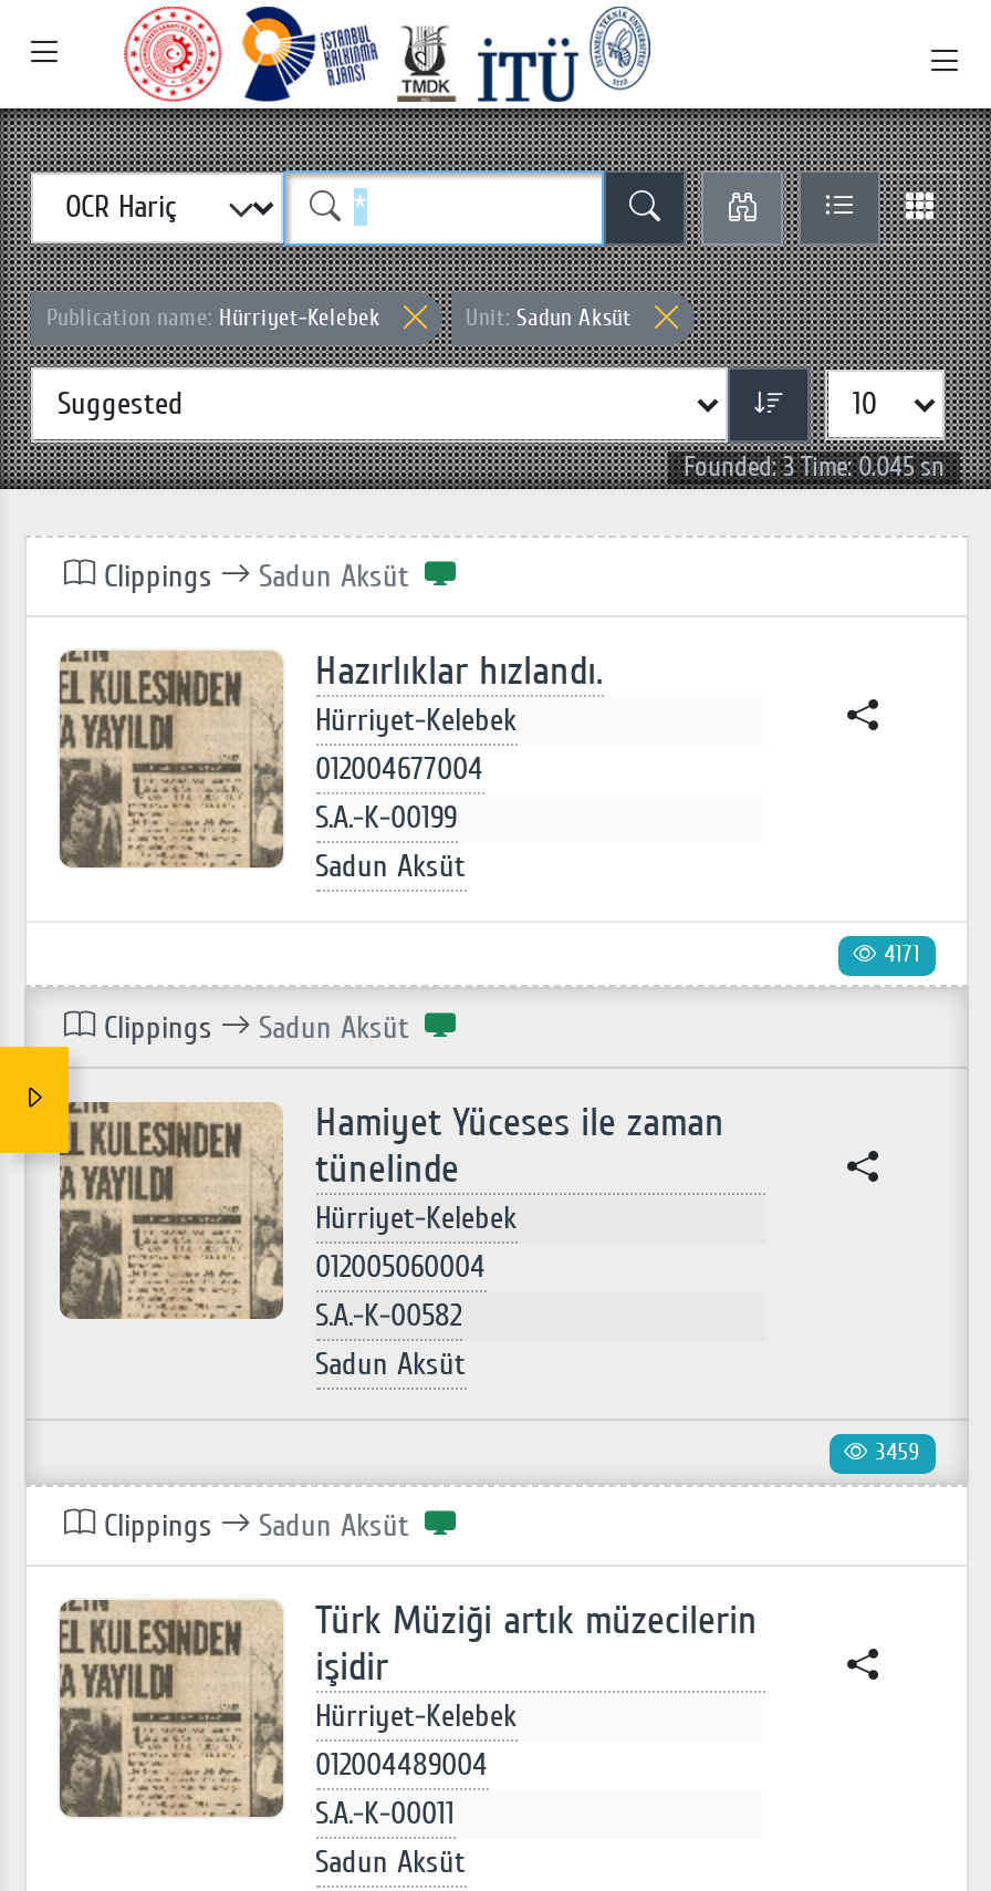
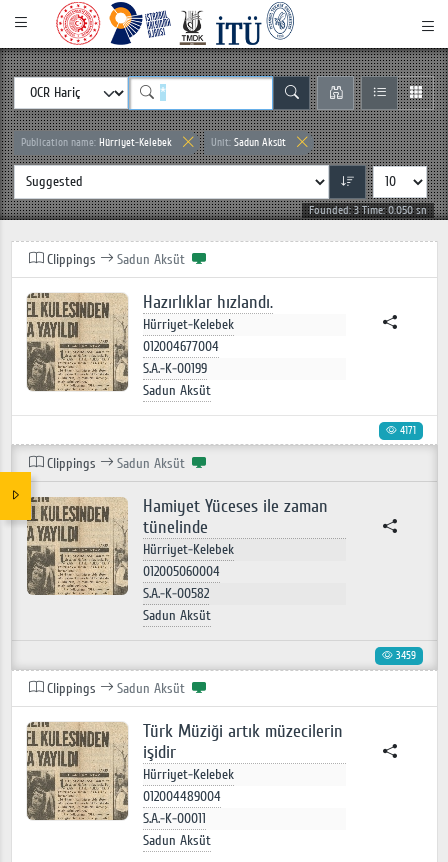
- Founded: 3 Time: 0.045 sn
+ Founded: 3 Time: 0.050 sn
